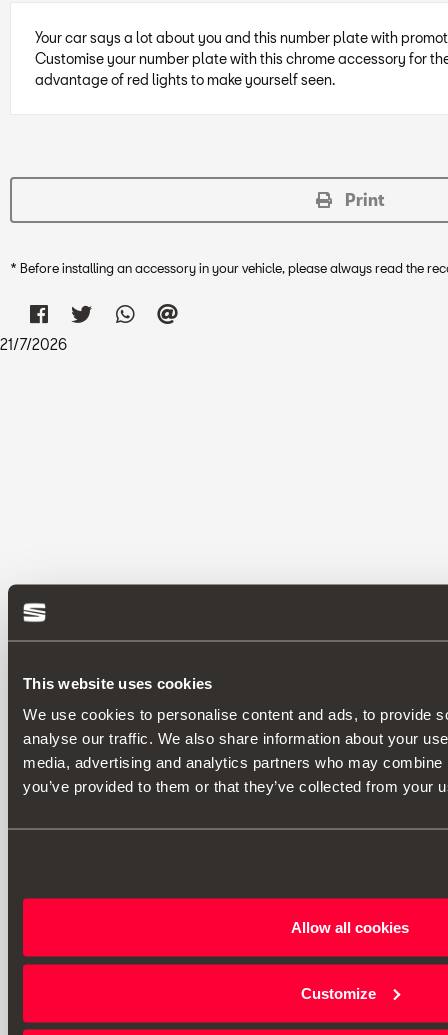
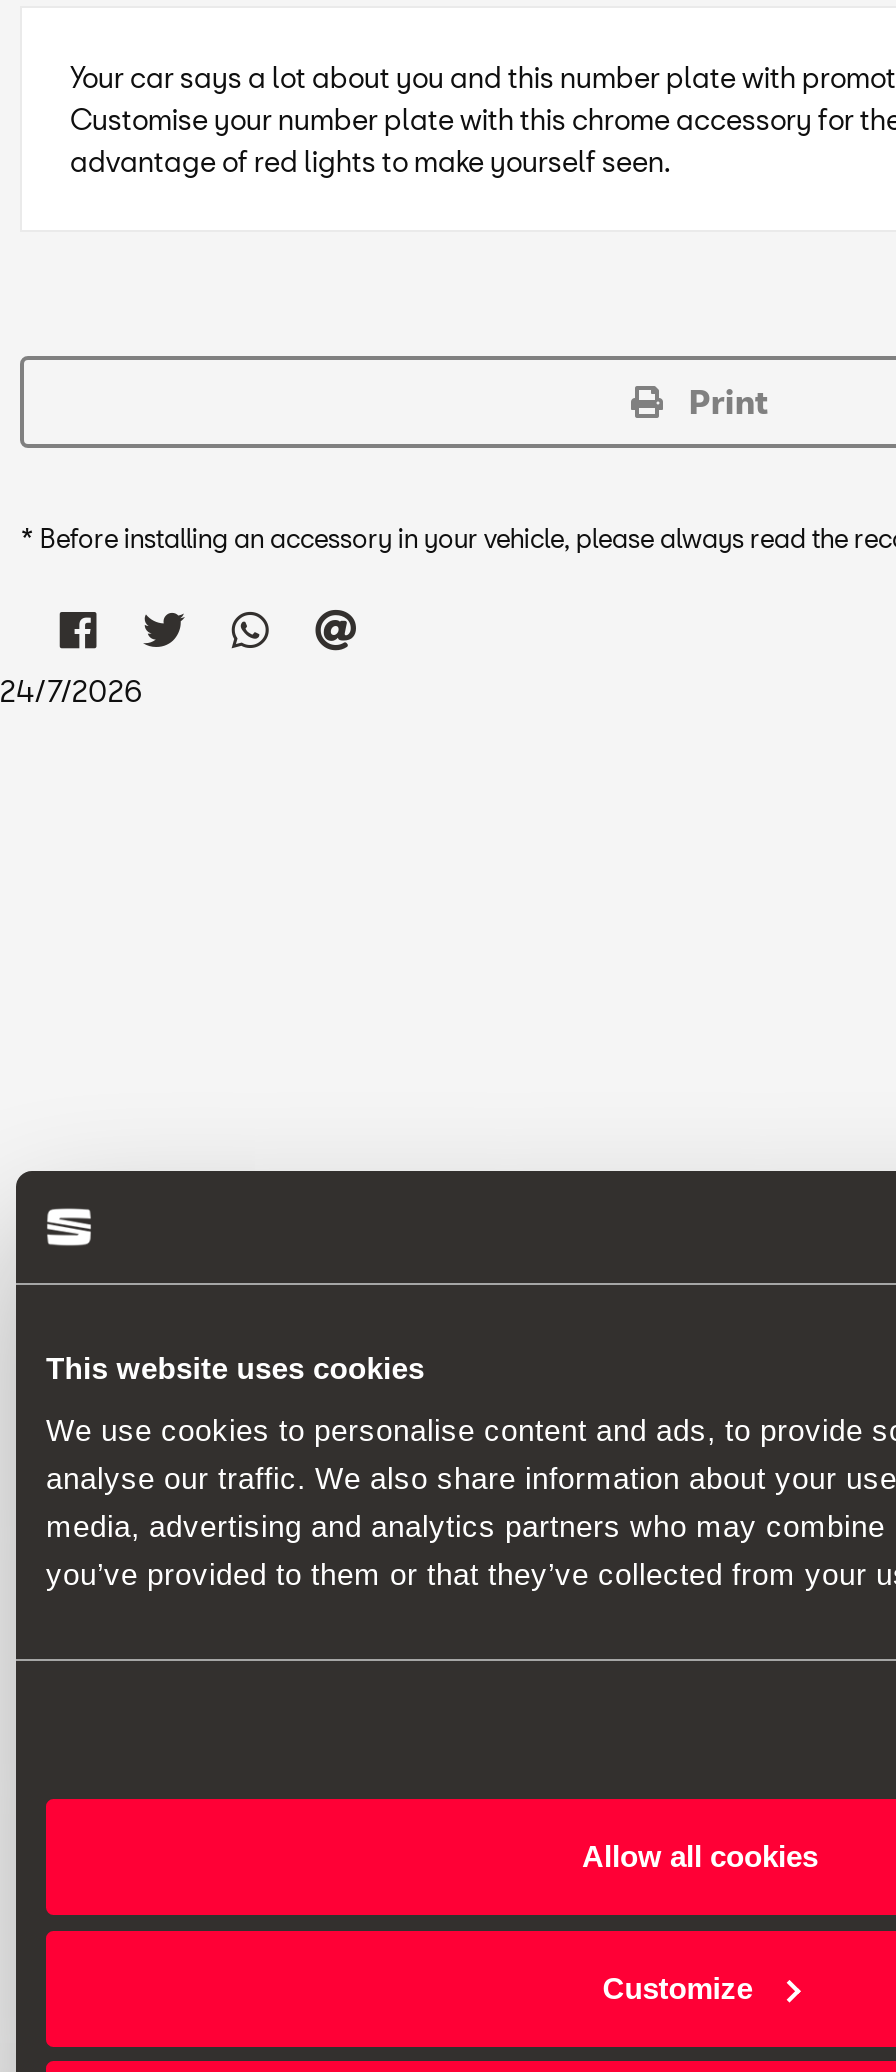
- 21/7/2026
+ 24/7/2026
